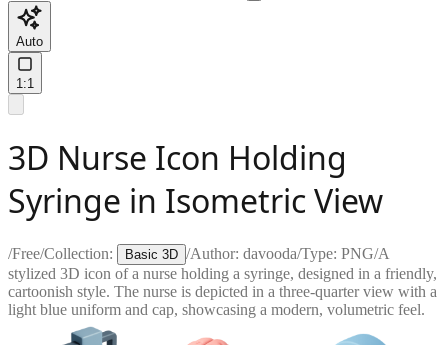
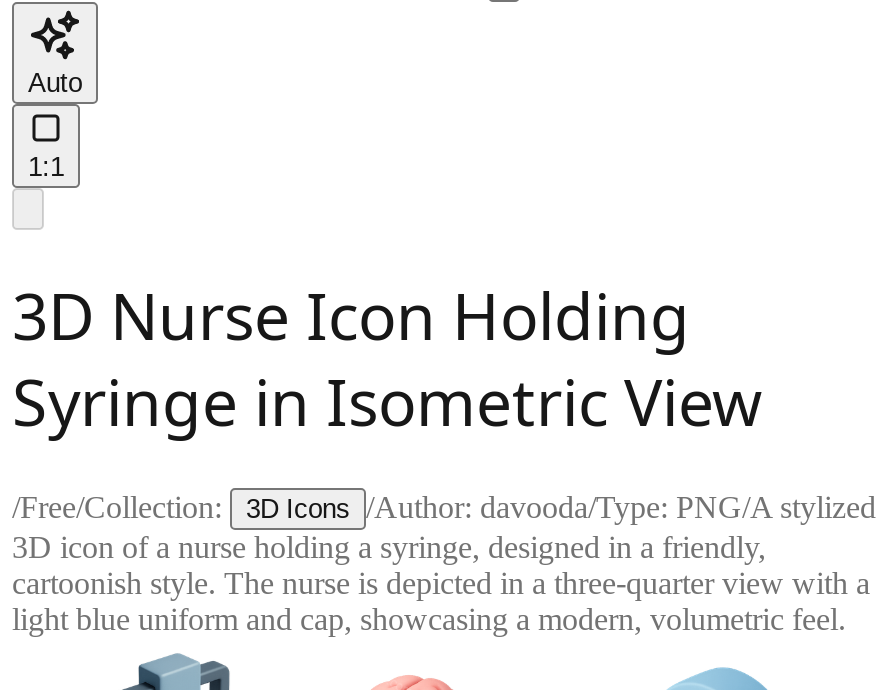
- Basic 3D /Author: davooda/Type: PNG/A
- stylized 3D icon of a nurse holding a syringe, designed in a friendly,
+ 3D Icons /Author: davooda/Type: PNG/A stylized
+ 3D icon of a nurse holding a syringe, designed in a friendly,
